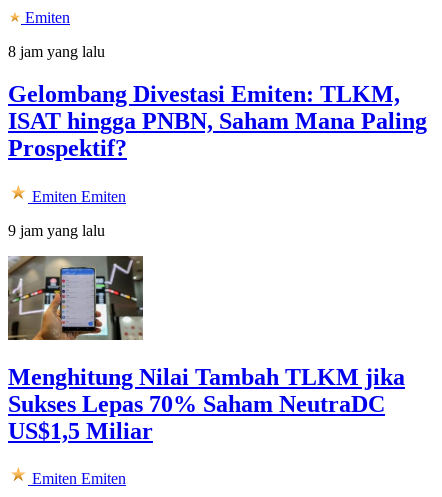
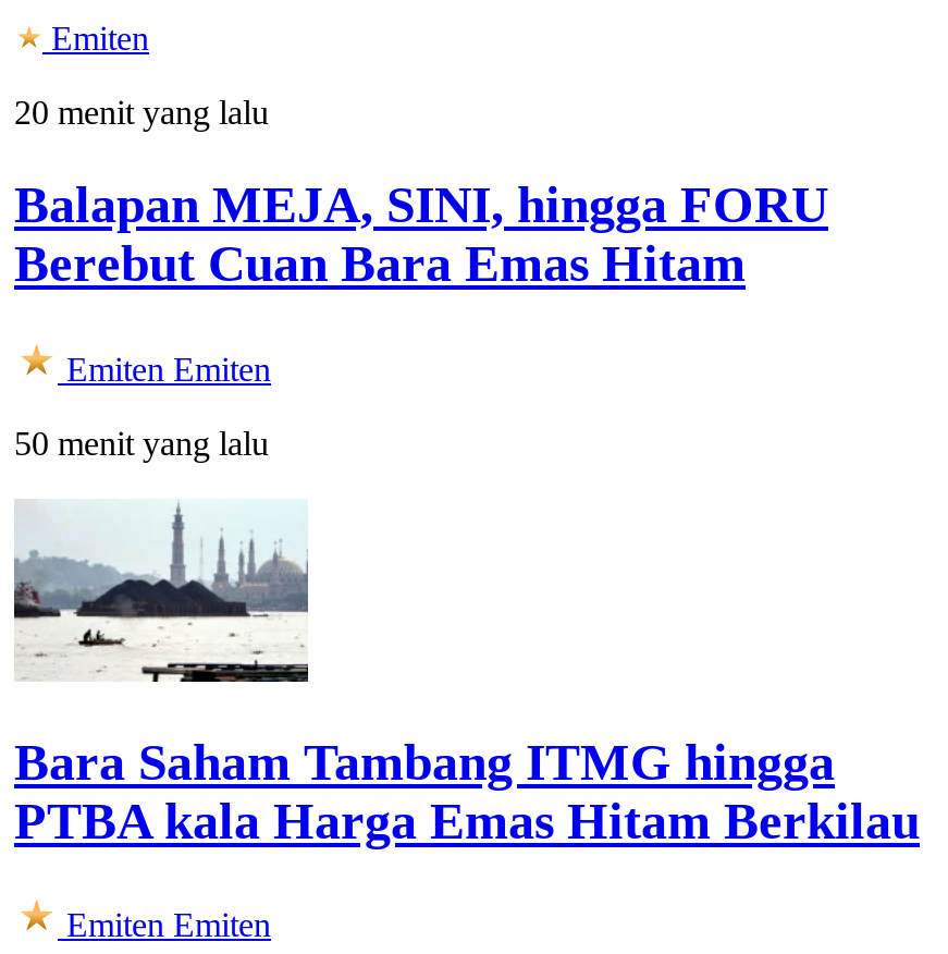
- 8 jam yang lalu
+ 20 menit yang lalu

- Gelombang Divestasi Emiten: TLKM,
- ISAT hingga PNBN, Saham Mana Paling
- Prospektif?
+ Balapan MEJA, SINI, hingga FORU
+ Berebut Cuan Bara Emas Hitam

- 9 jam yang lalu
+ 50 menit yang lalu

- [image]
- Menghitung Nilai Tambah TLKM jika
- Sukses Lepas 70% Saham NeutraDC
- US$1,5 Miliar
+ [image]
+ Bara Saham Tambang ITMG hingga
+ PTBA kala Harga Emas Hitam Berkilau
